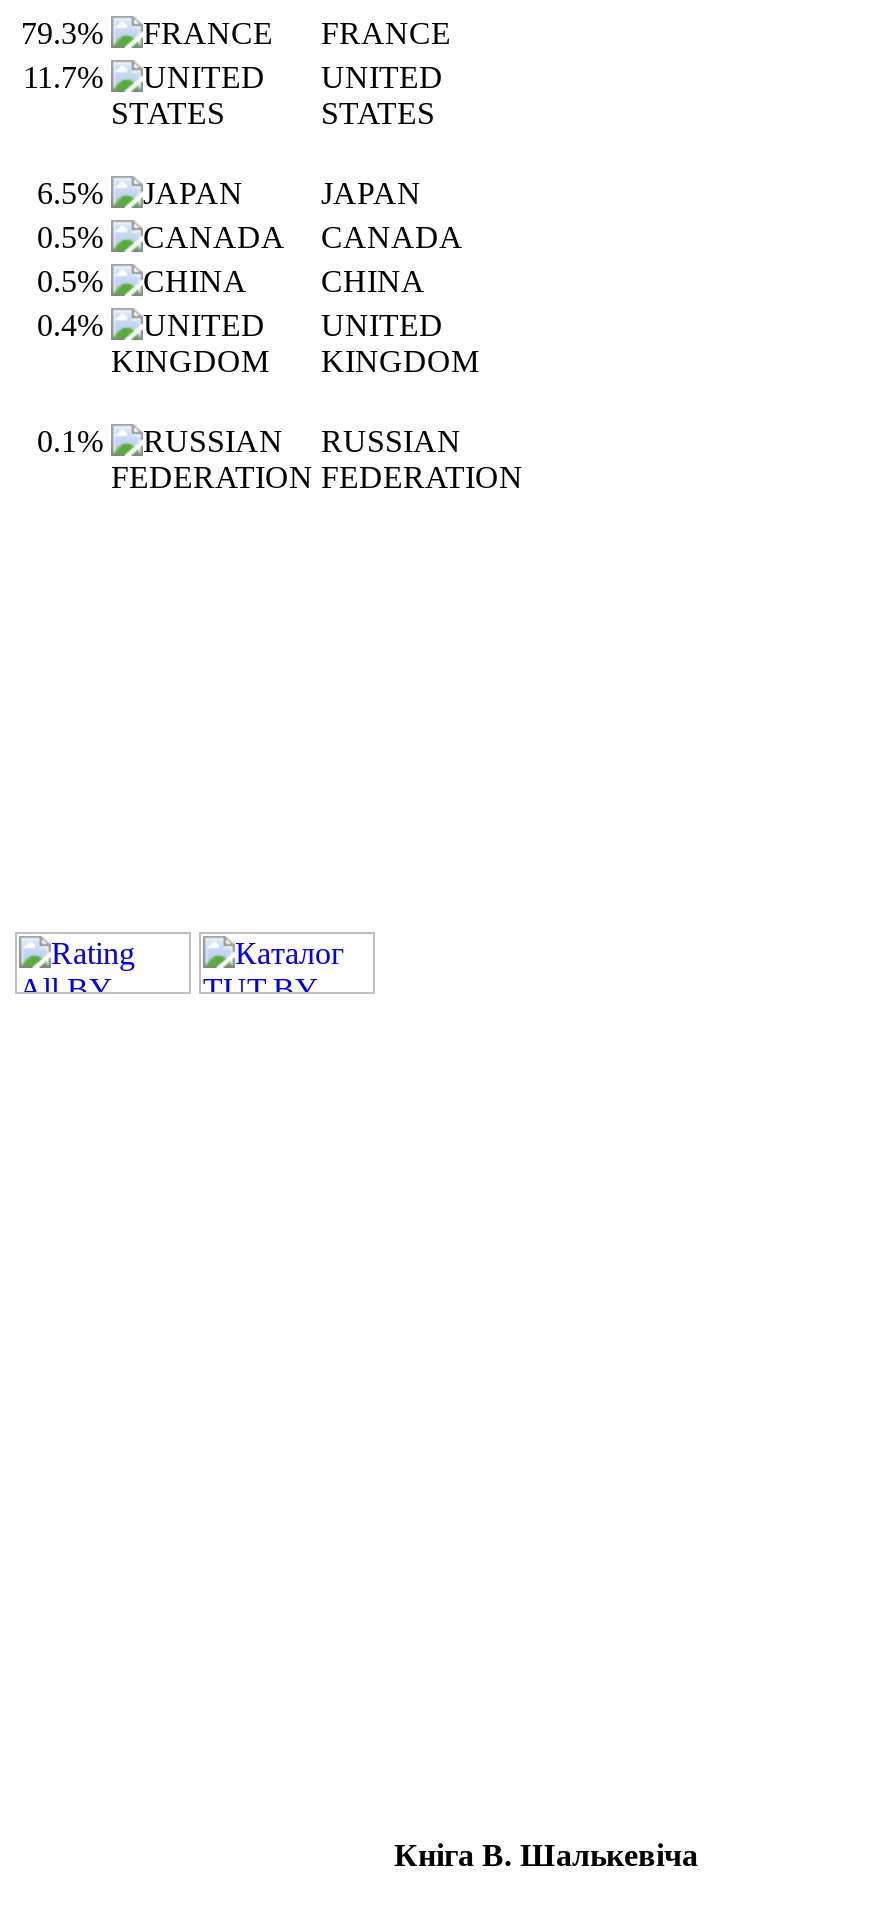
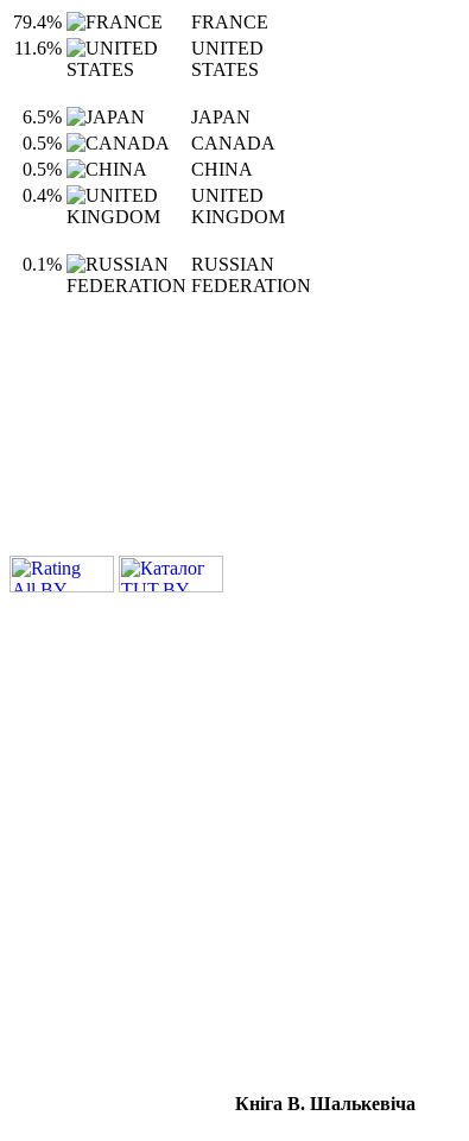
- 79.3%
+ 79.4%

- 11.7%
+ 11.6%
